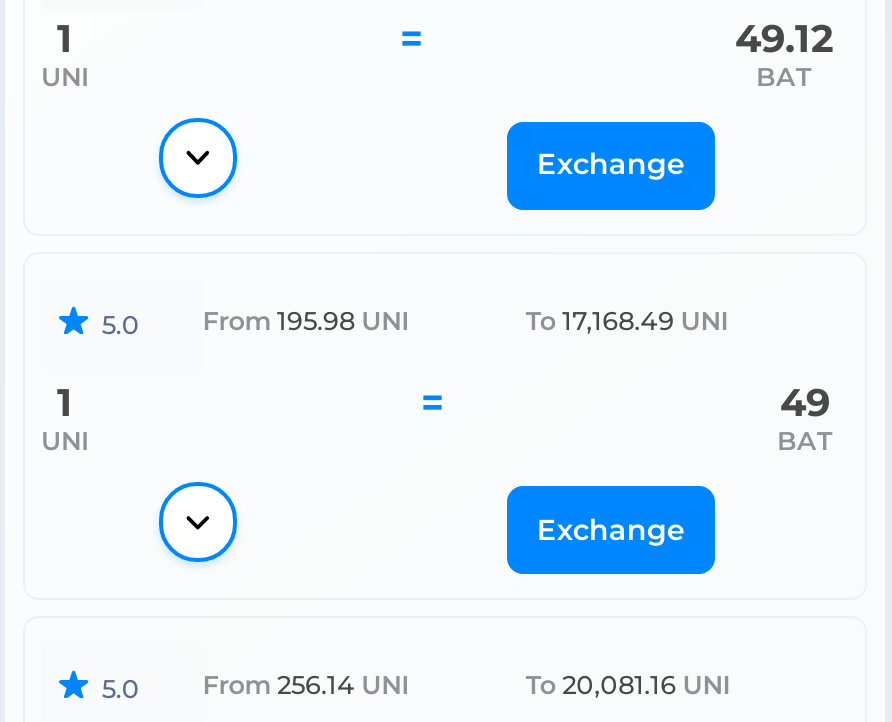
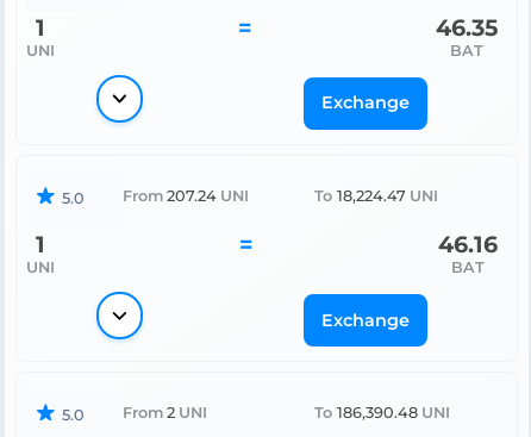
- 49.12
+ 46.35

- From 195.98 UNI
+ From 207.24 UNI

- To 17,168.49 UNI
+ To 18,224.47 UNI

- 49
+ 46.16

- From 256.14 UNI
+ From 2 UNI

- To 20,081.16 UNI
+ To 186,390.48 UNI
